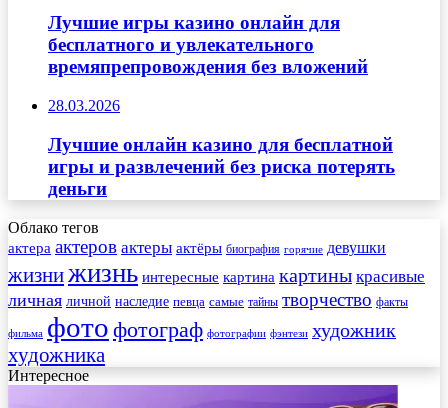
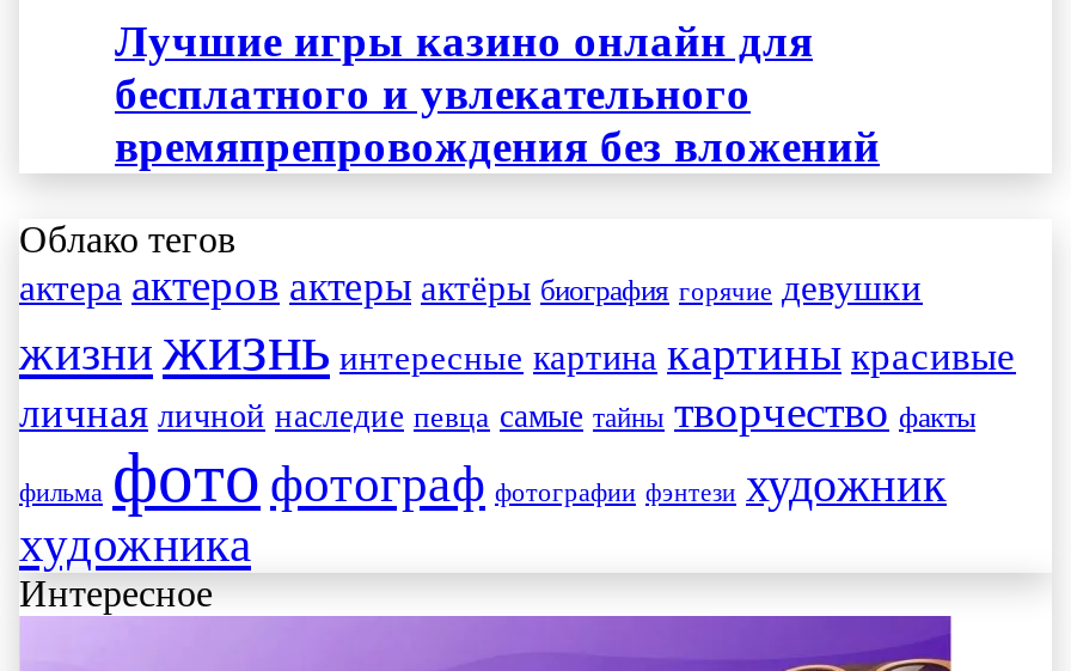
- 28.03.2026
- Лучшие онлайн казино для бесплатной
- игры и развлечений без риска потерять
- деньги
